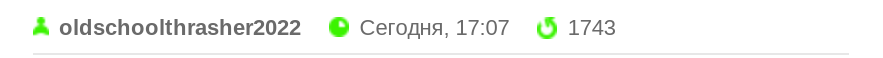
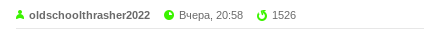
- Сегодня, 17:07
- 1743
+ Вчера, 20:58
+ 1526
